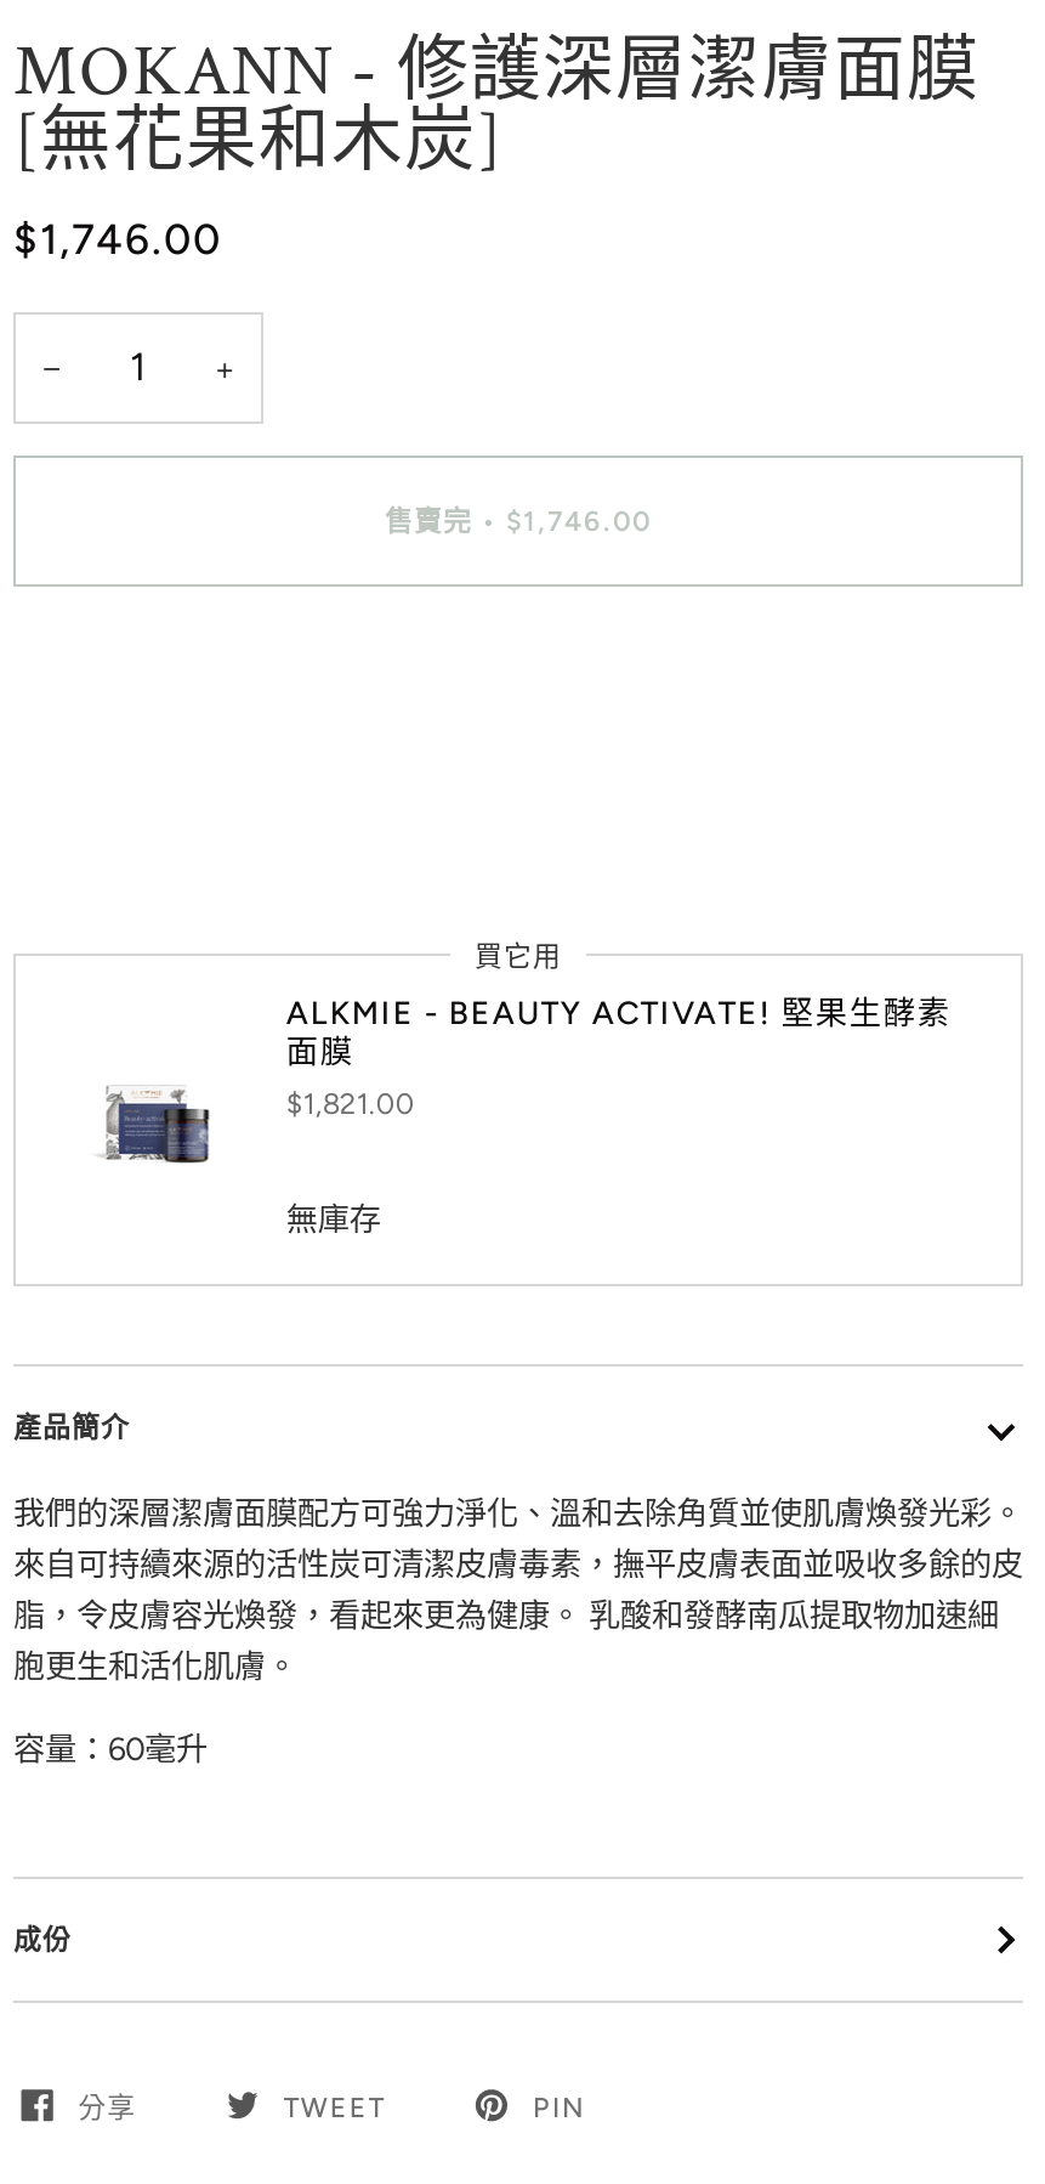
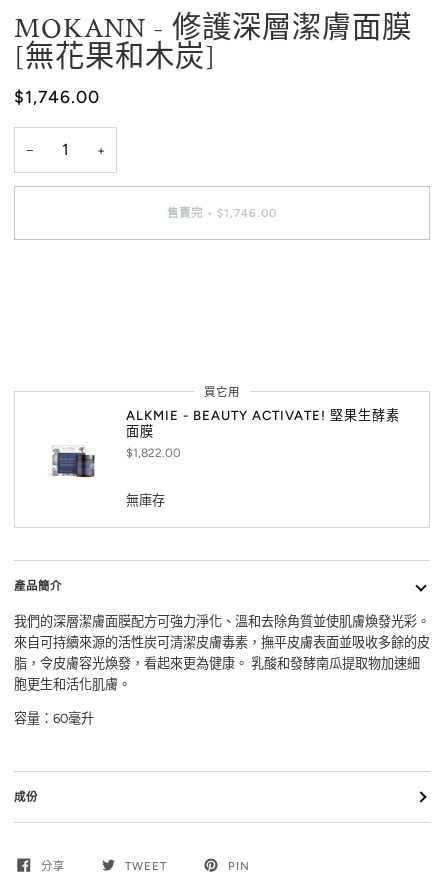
- $1,821.00
+ $1,822.00
